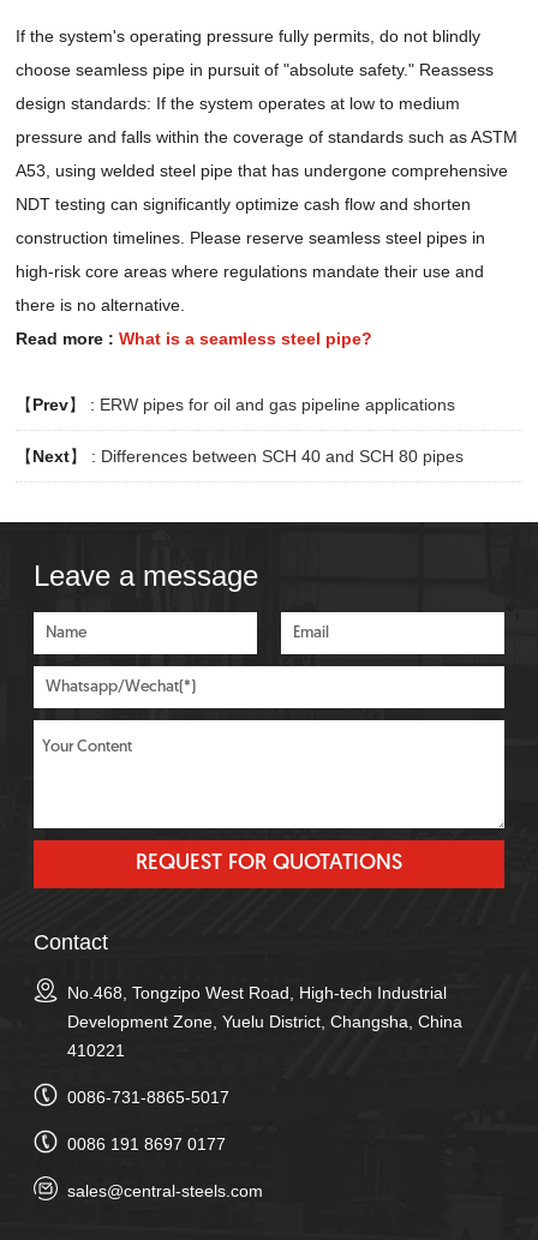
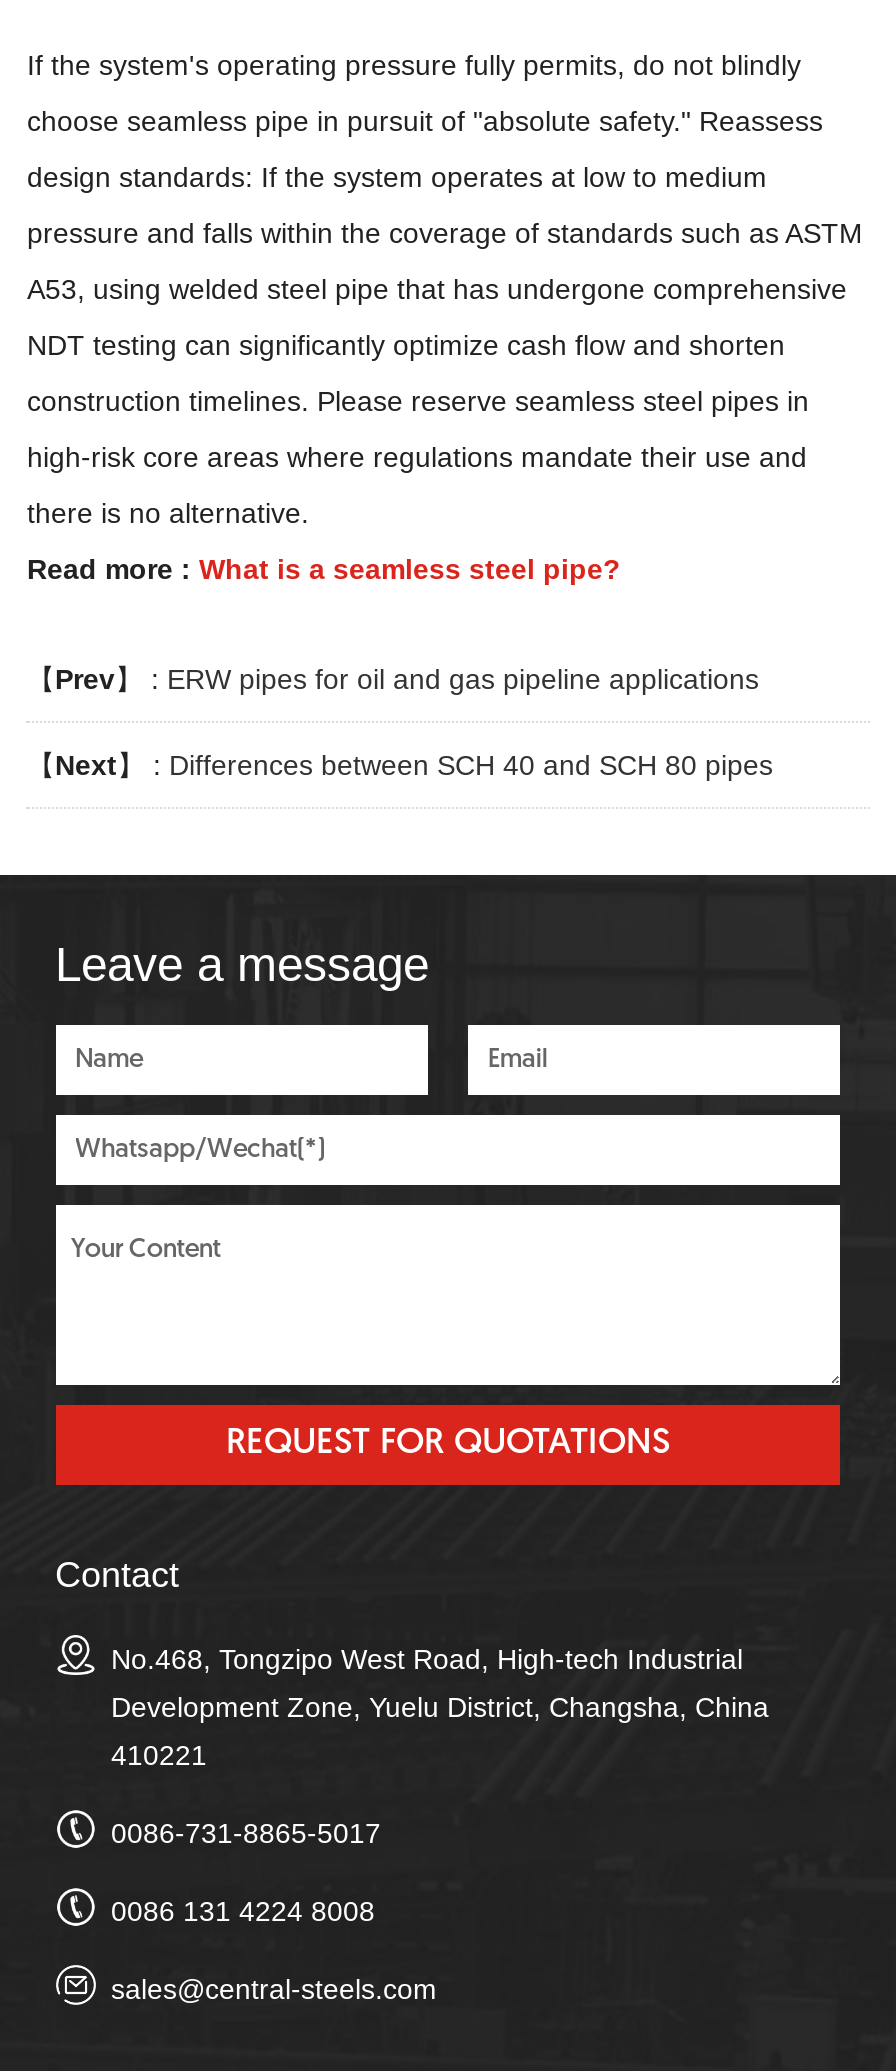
- 0086 191 8697 0177
+ 0086 131 4224 8008
